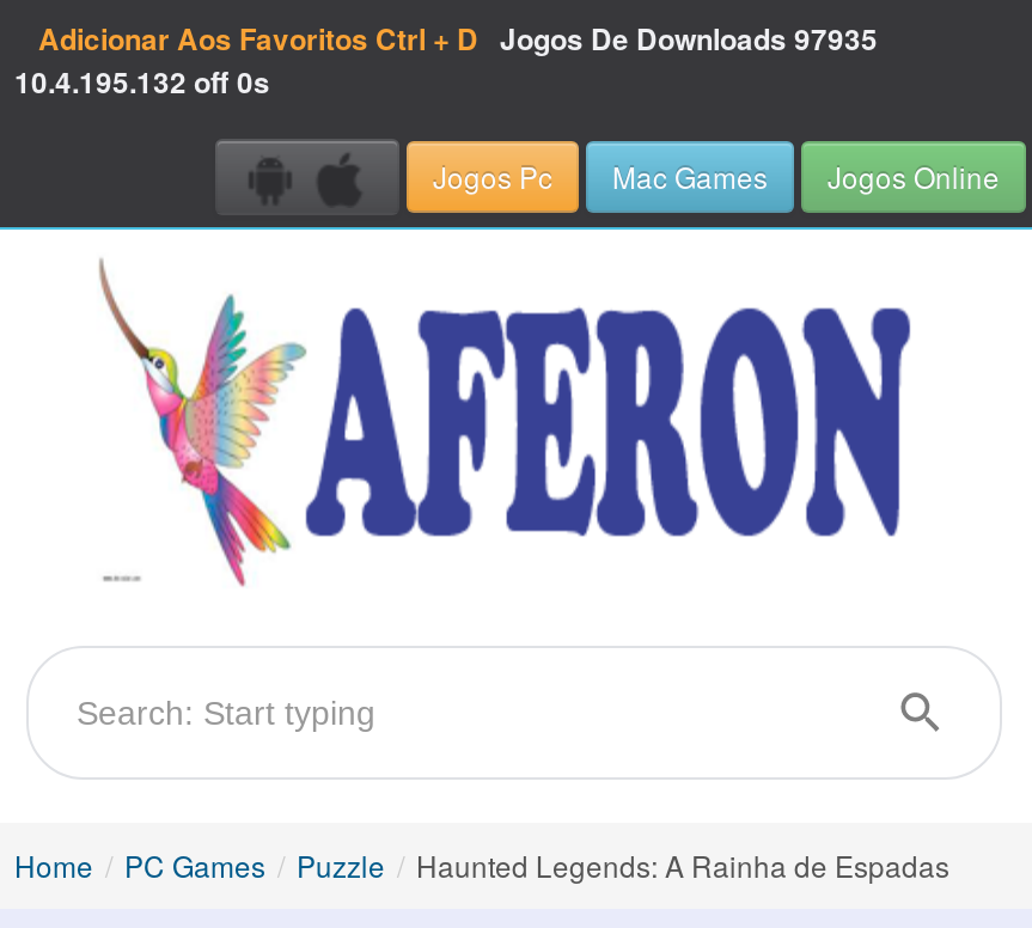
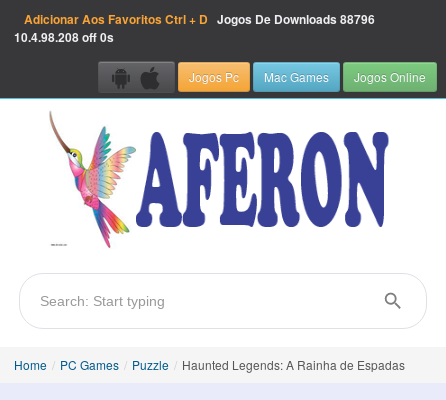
- Adicionar Aos Favoritos Ctrl + D Jogos De Downloads 97935
+ Adicionar Aos Favoritos Ctrl + D Jogos De Downloads 88796

- 10.4.195.132 off 0s
+ 10.4.98.208 off 0s
